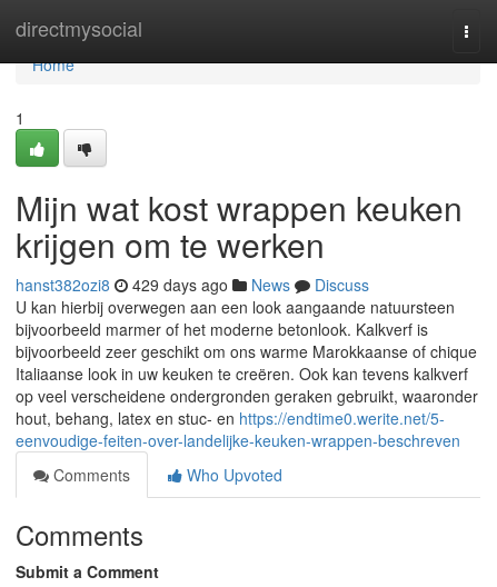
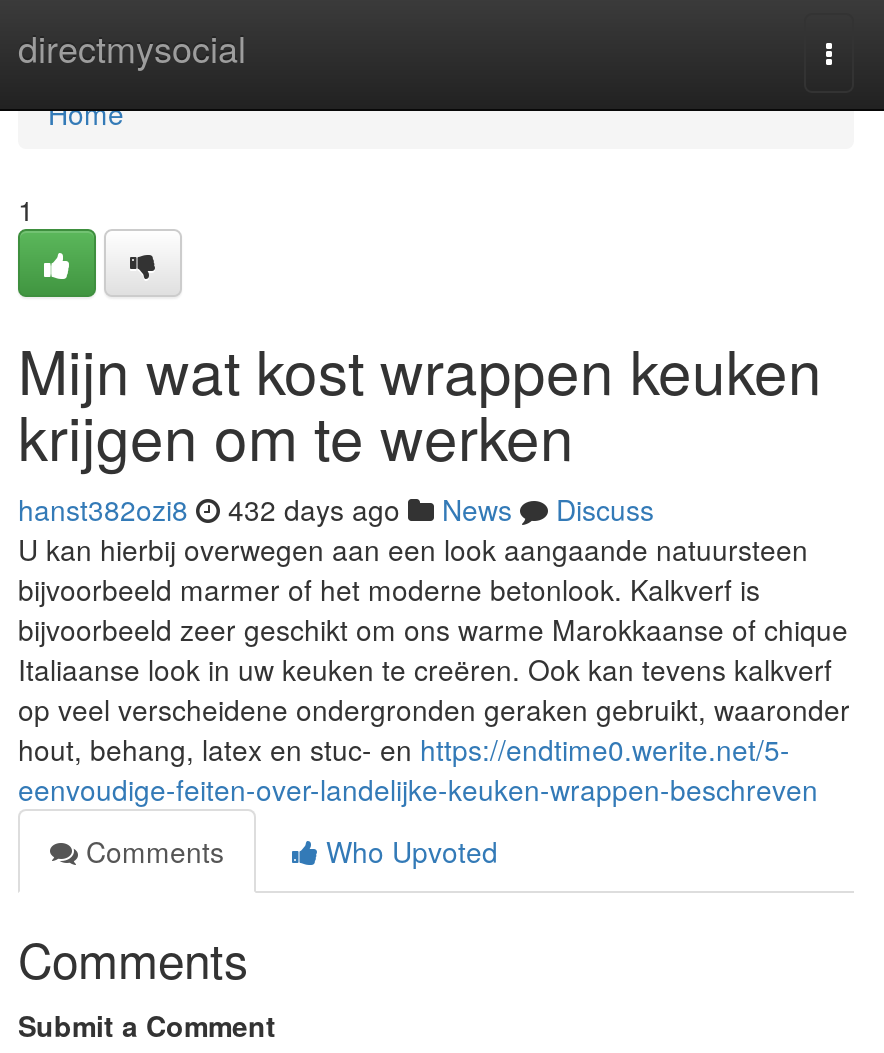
- hanst382ozi8 429 days ago News Discuss
+ hanst382ozi8 432 days ago News Discuss
